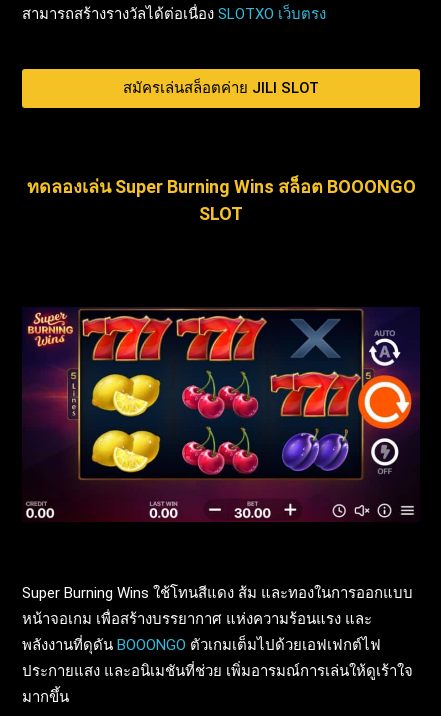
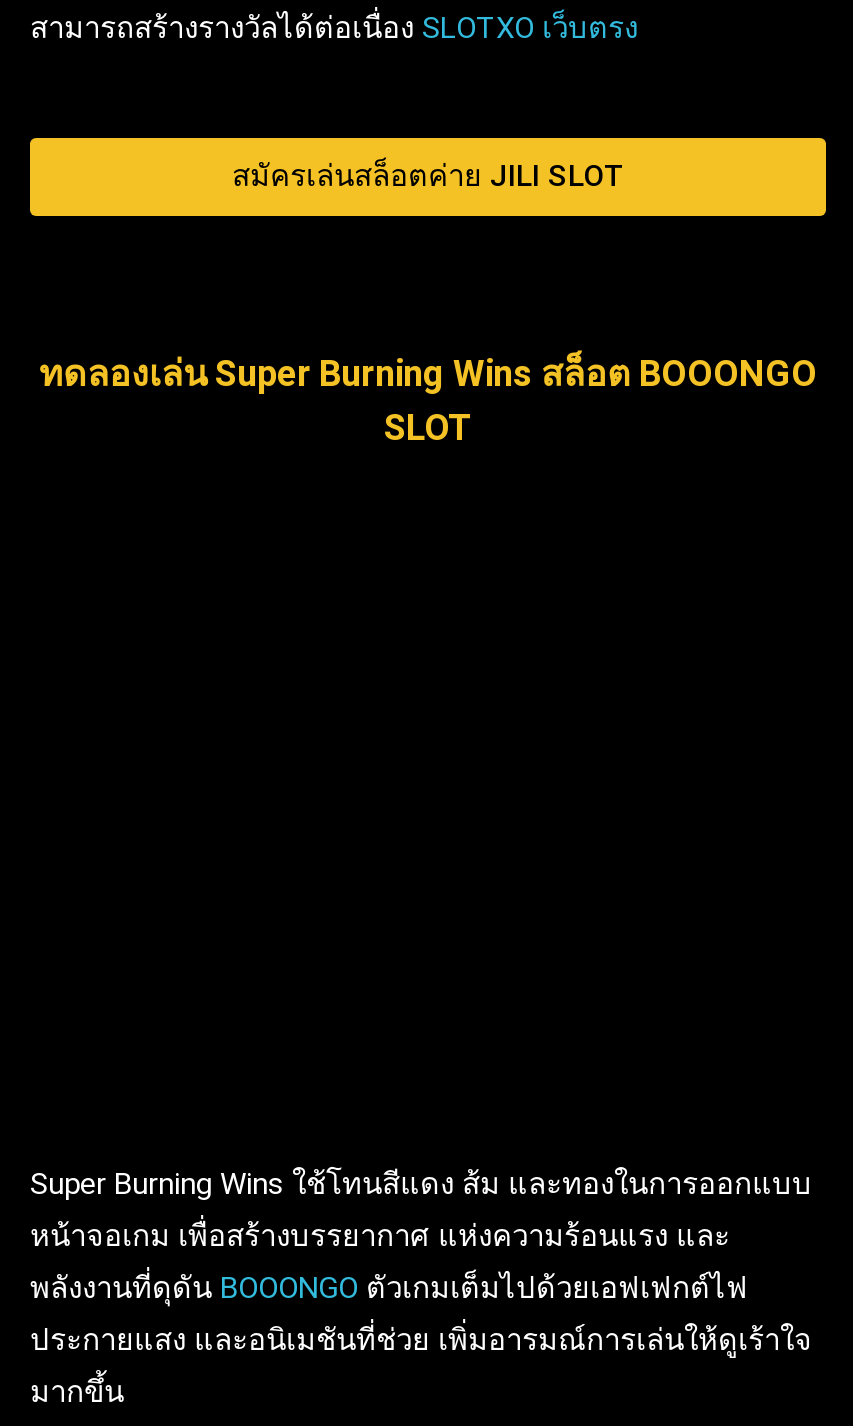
- [image]
